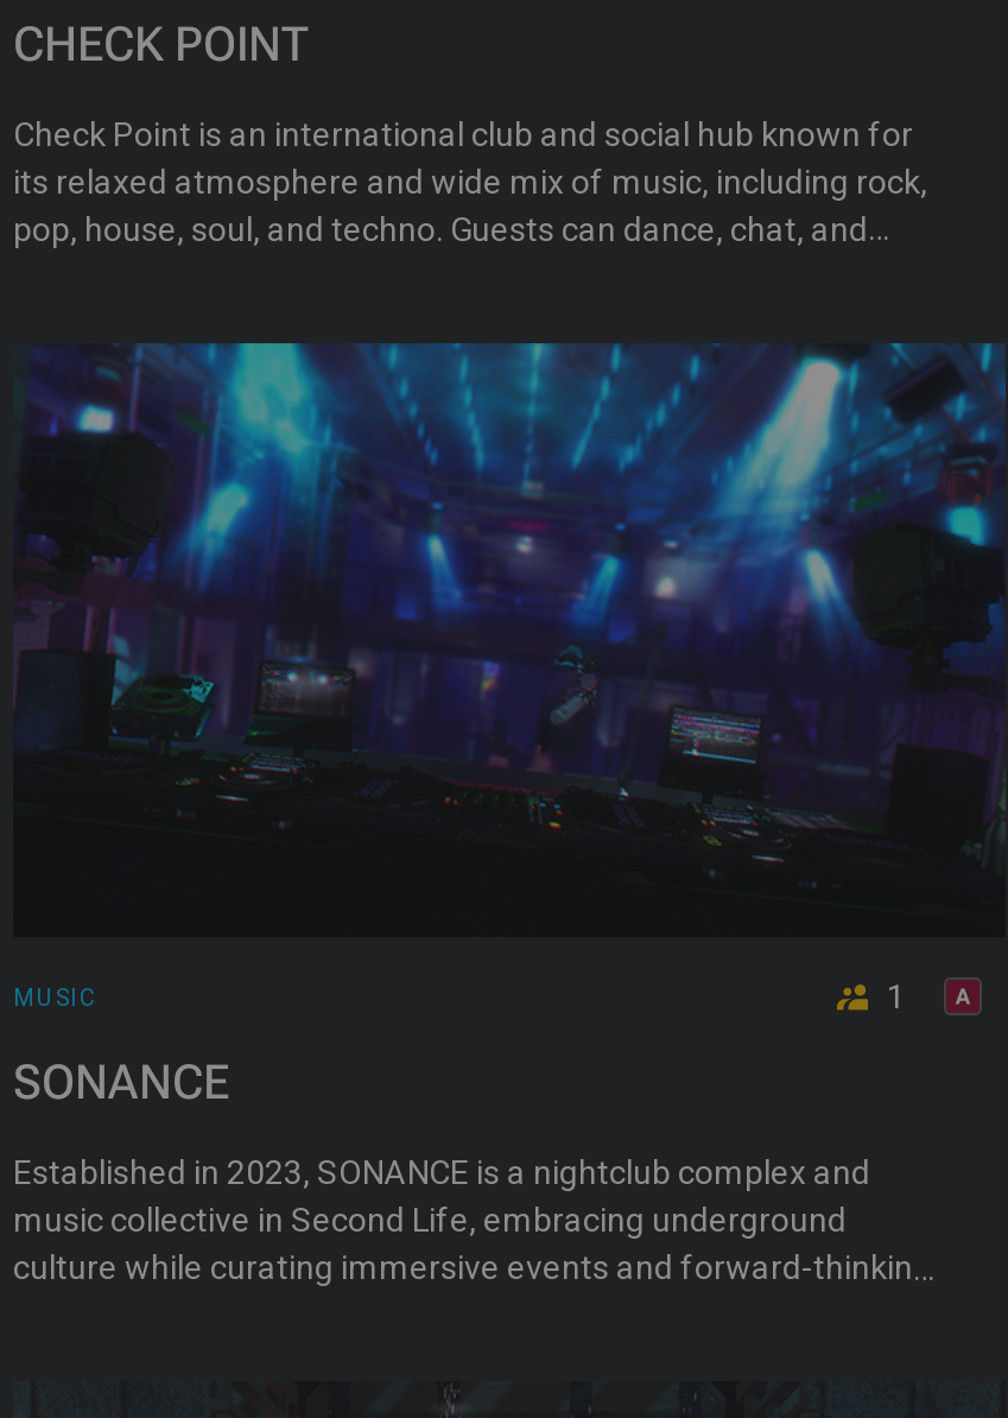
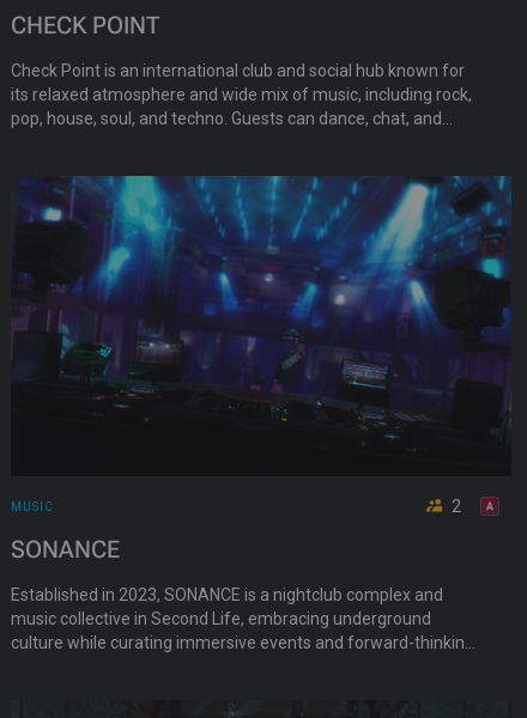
- 1
+ 2
